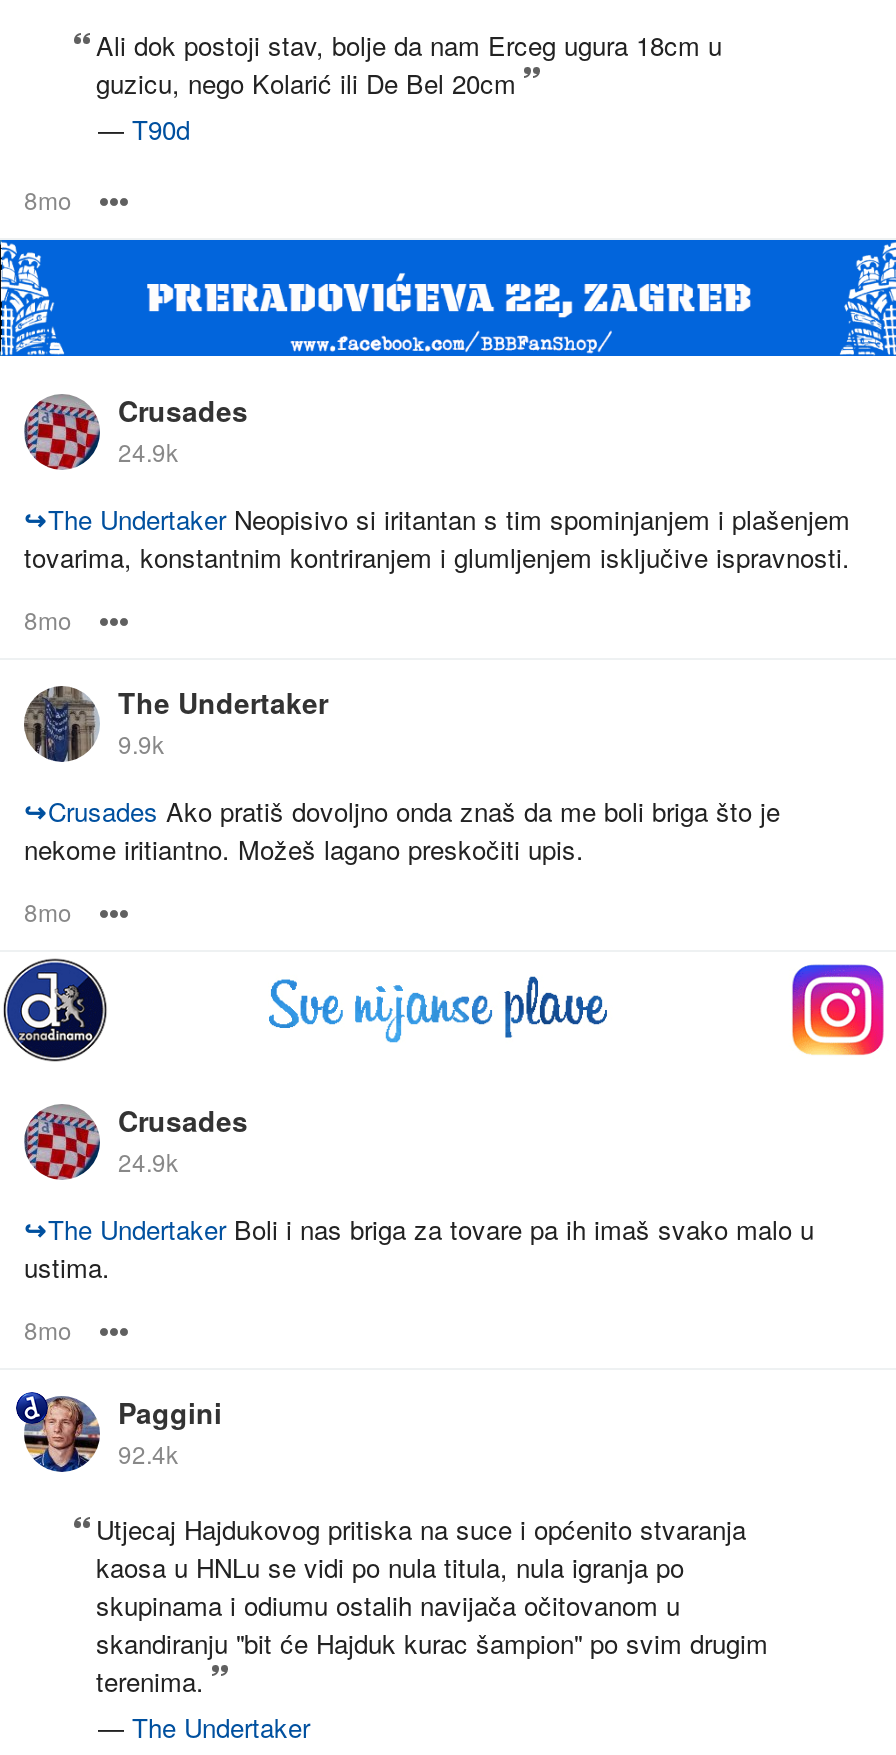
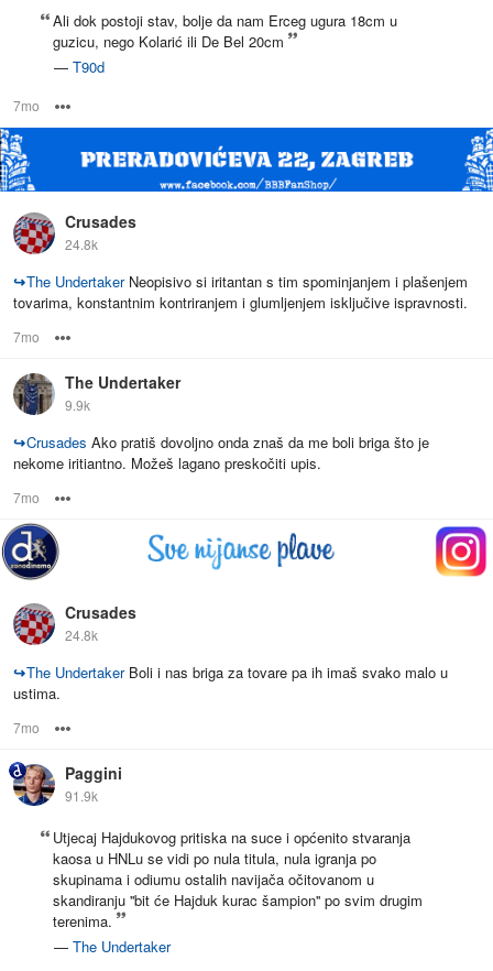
- 8mo
+ 7mo

- 24.9k
+ 24.8k

- 8mo
+ 7mo

- 8mo
+ 7mo

- 24.9k
+ 24.8k

- 8mo
+ 7mo

- 92.4k
+ 91.9k
